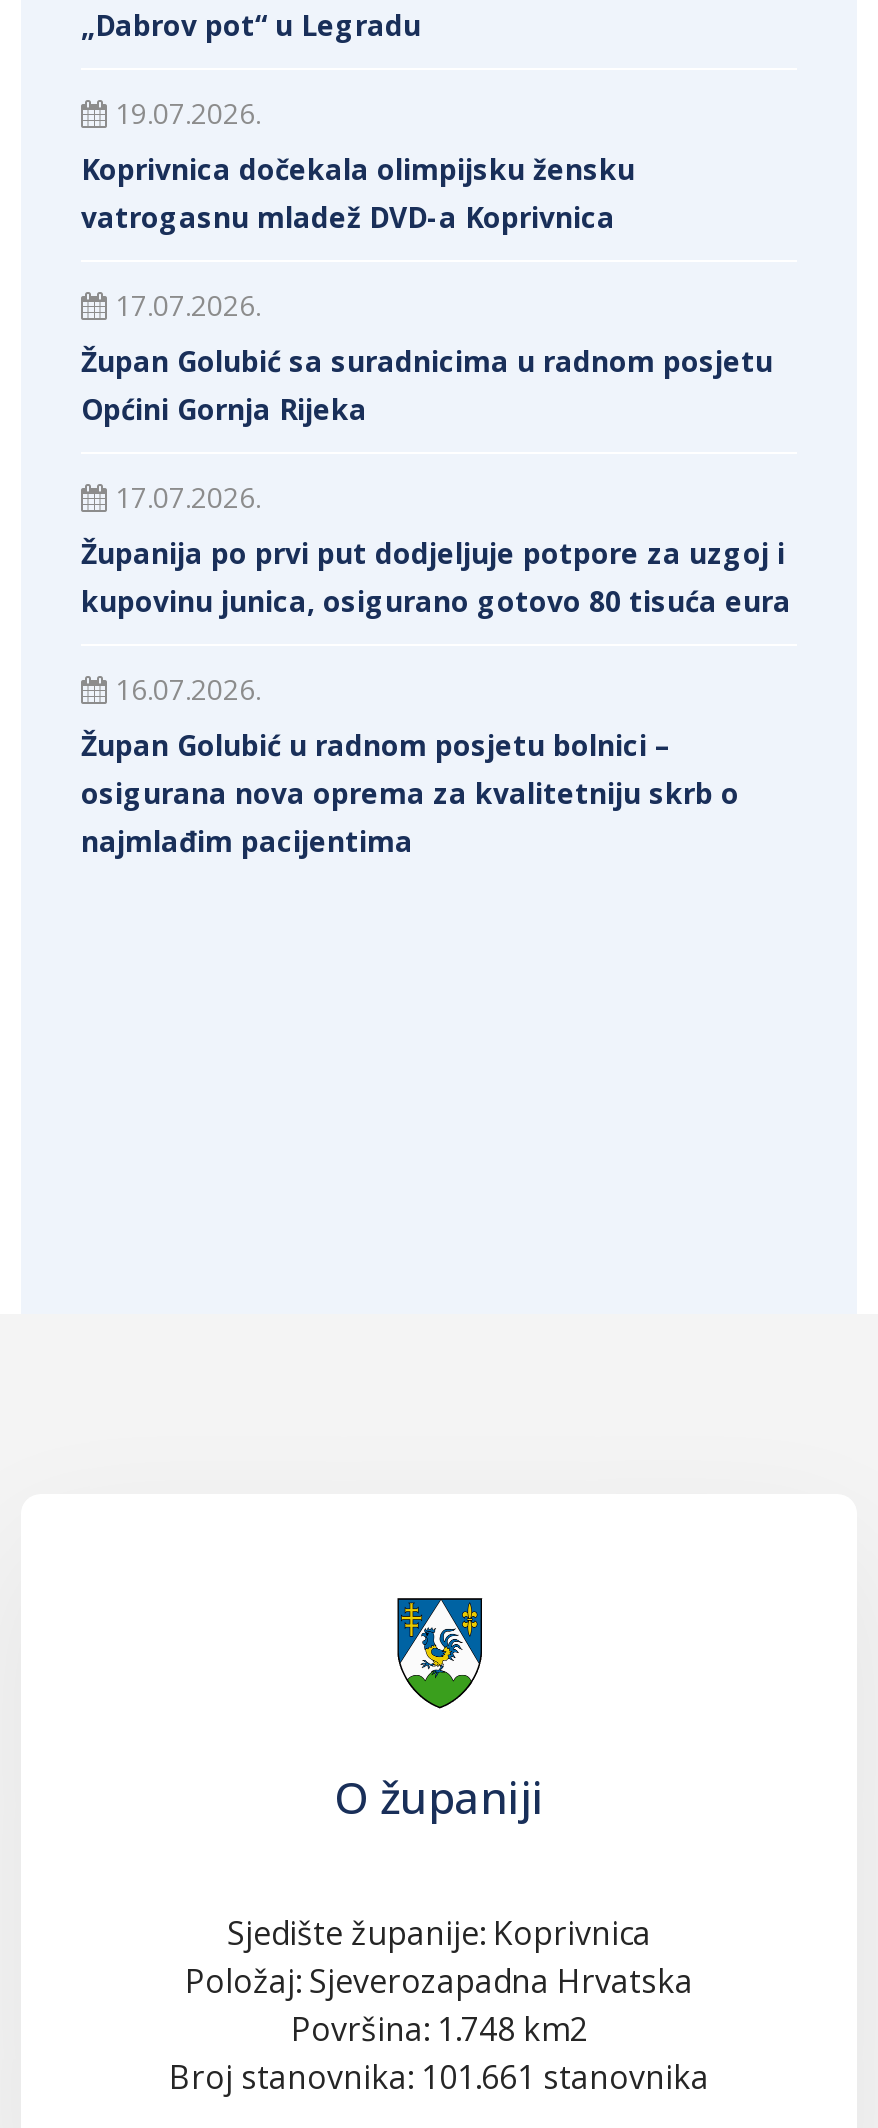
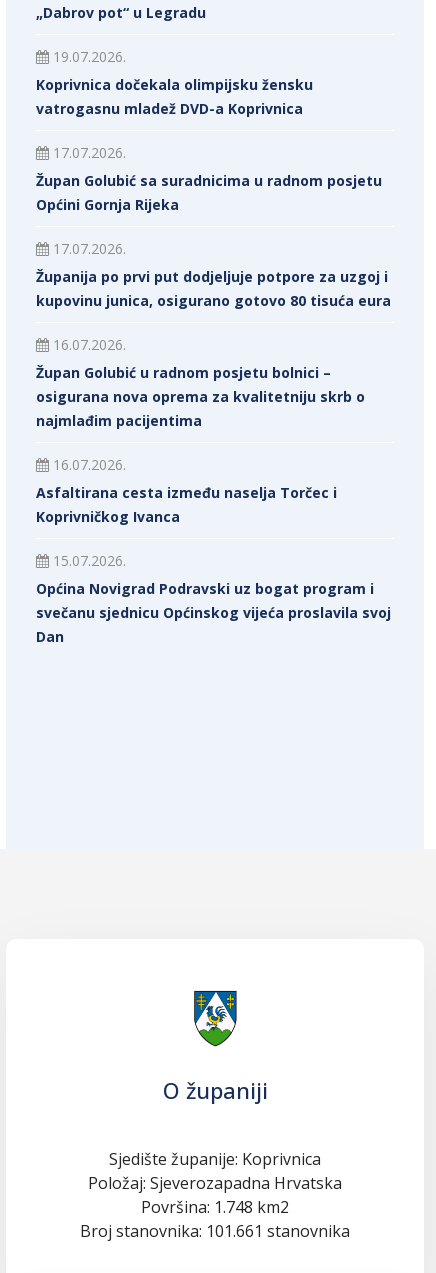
+ 16.07.2026.
+ Asfaltirana cesta između naselja Torčec i
+ Koprivničkog Ivanca
+ 15.07.2026.
+ Općina Novigrad Podravski uz bogat program i
+ svečanu sjednicu Općinskog vijeća proslavila svoj
+ Dan
